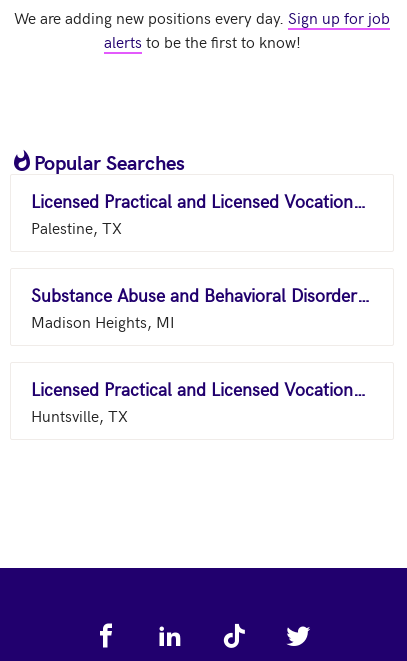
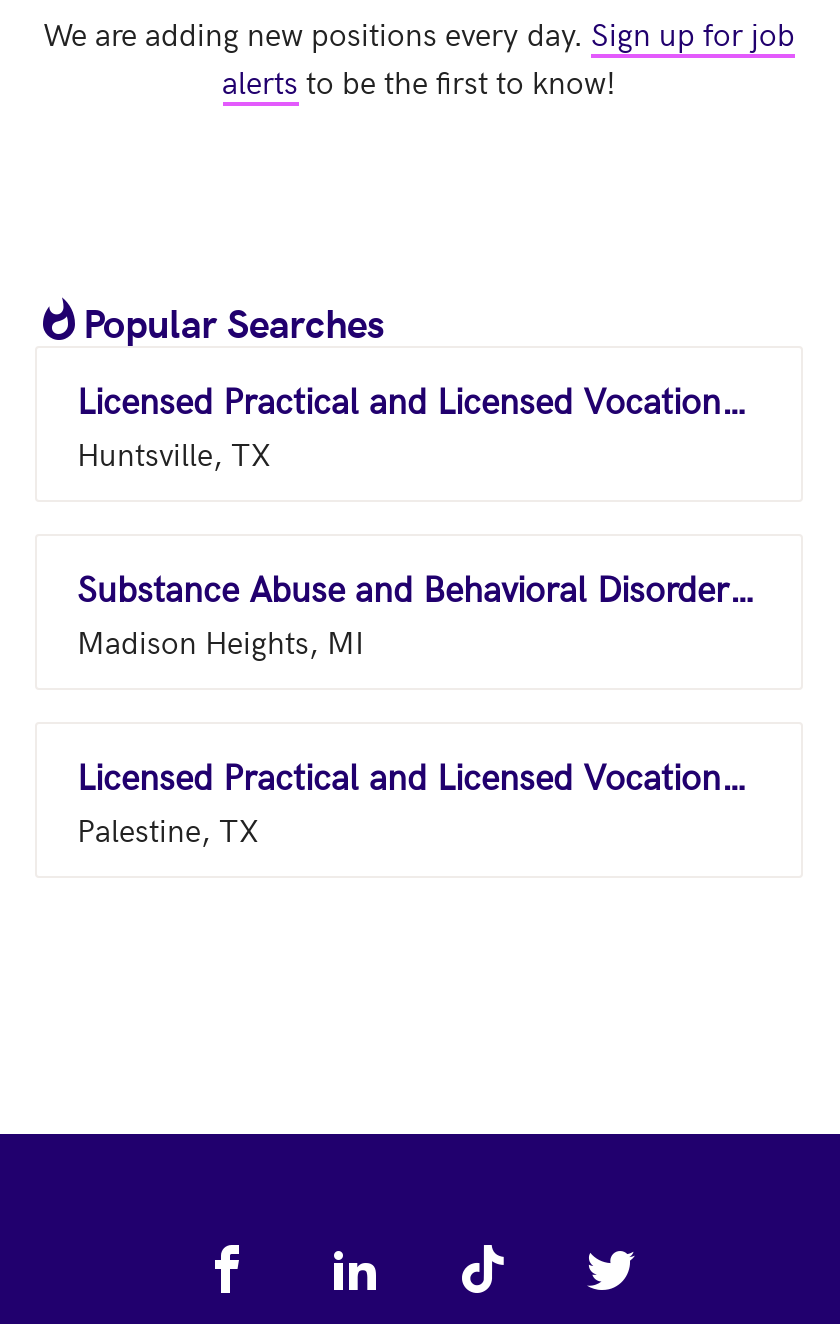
moved down: Palestine, TX

moved up: Huntsville, TX
